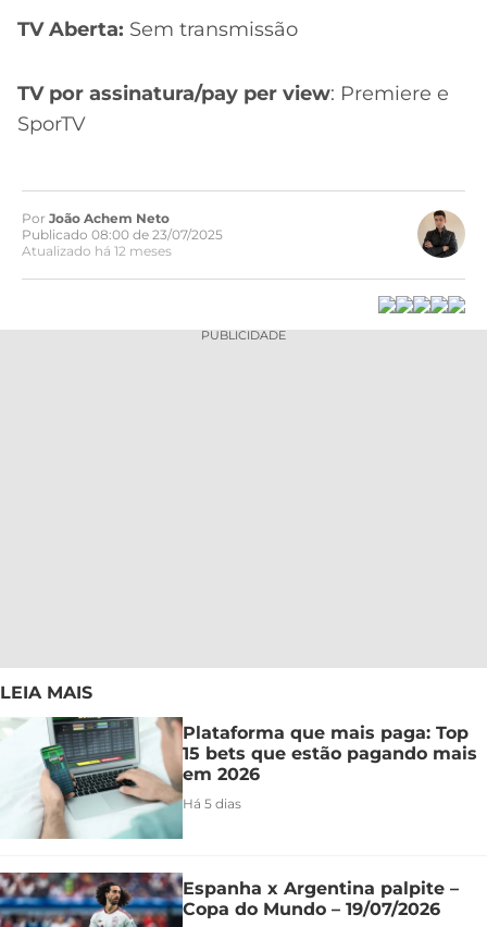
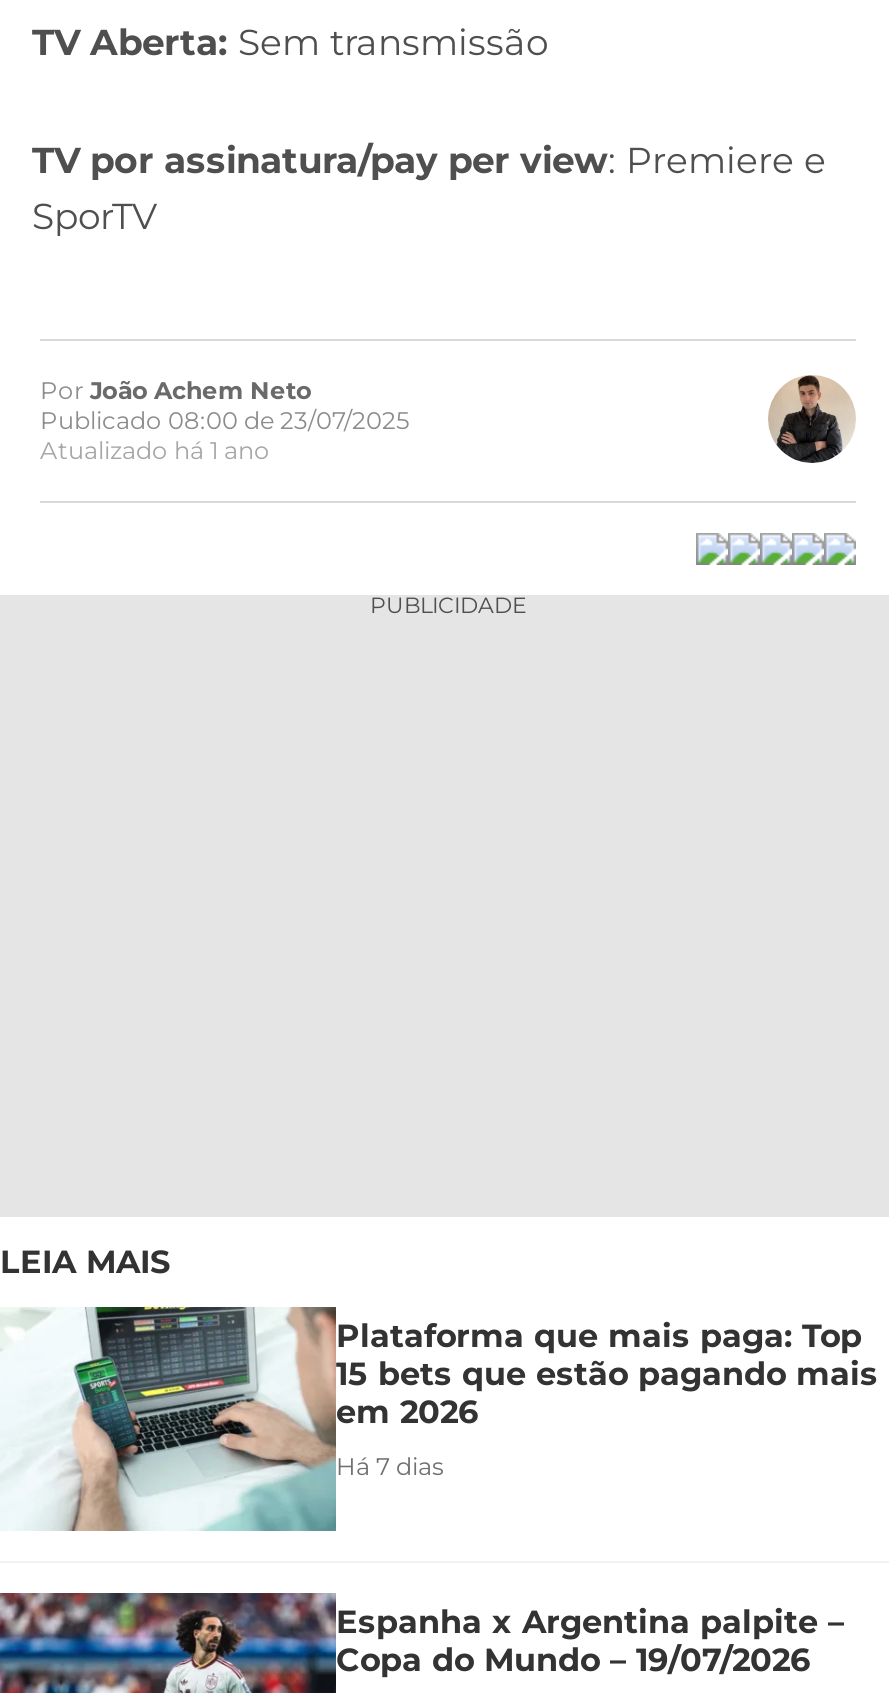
- Atualizado há 12 meses
+ Atualizado há 1 ano

- Há 5 dias
+ Há 7 dias
